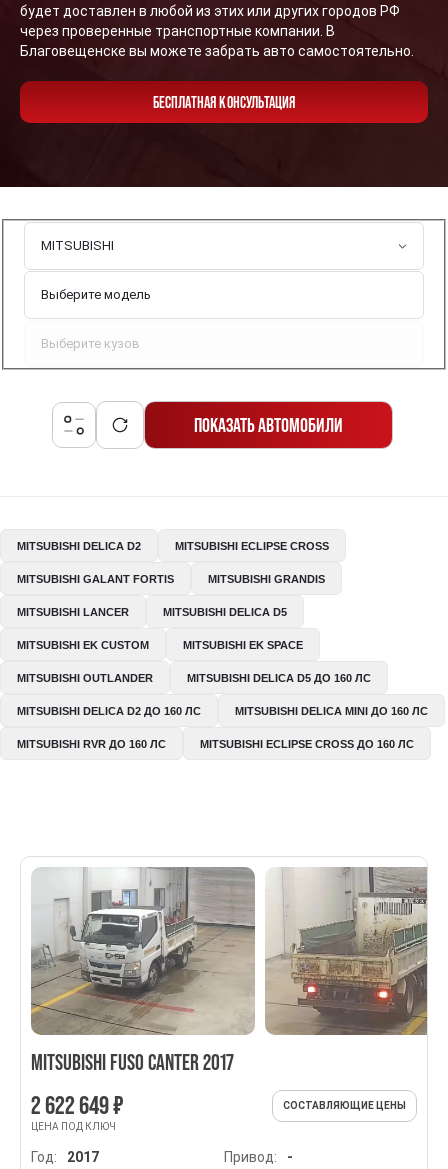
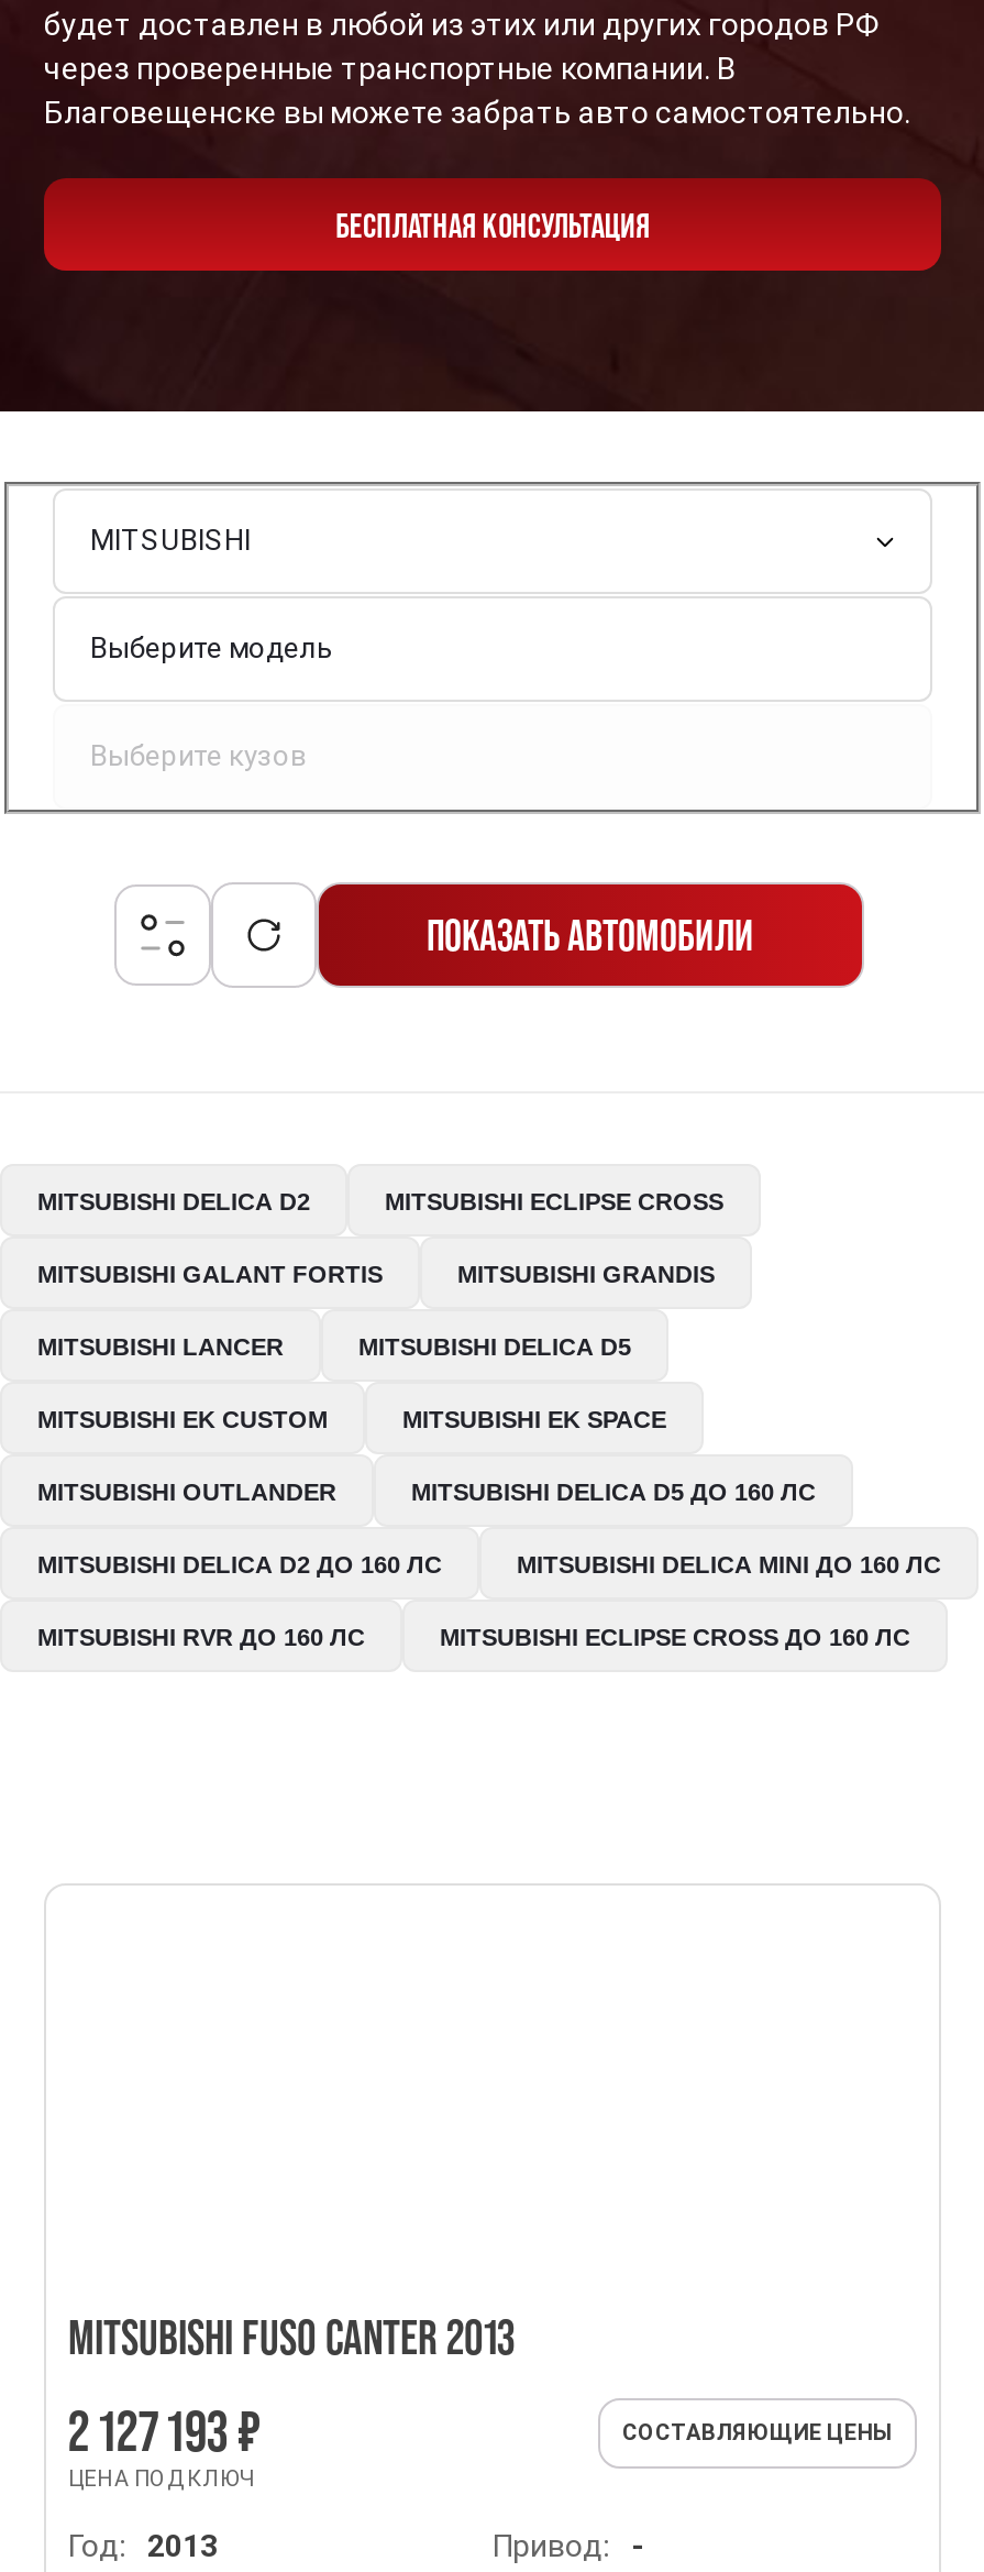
- [image]

- [image]

- MITSUBISHI FUSO CANTER 2017
+ MITSUBISHI FUSO CANTER 2013

- 2 622 649 ₽
+ 2 127 193 ₽

- Год: 2017
+ Год: 2013
